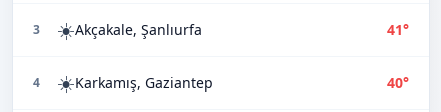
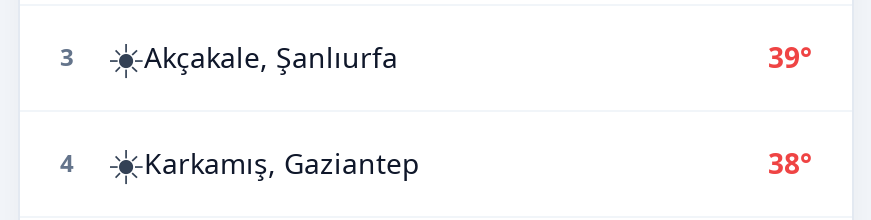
- 41°
+ 39°

- 40°
+ 38°
